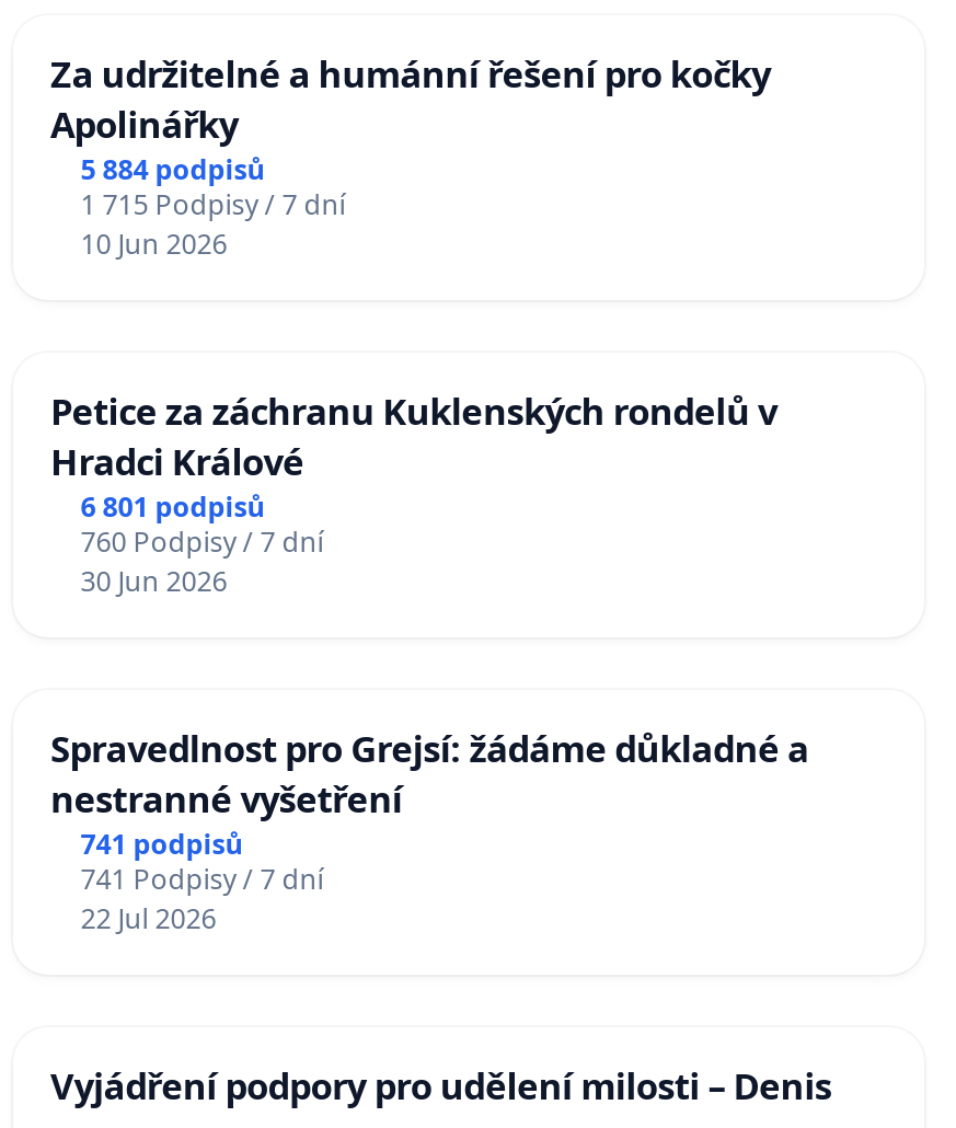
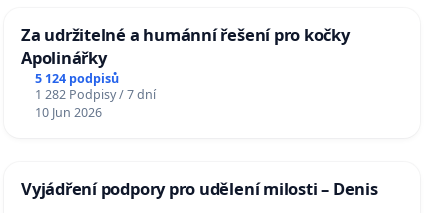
- 5 884 podpisů
+ 5 124 podpisů

- 1 715 Podpisy / 7 dní
+ 1 282 Podpisy / 7 dní

- Petice za záchranu Kuklenských rondelů v
- Hradci Králové
- 6 801 podpisů
- 760 Podpisy / 7 dní
- 30 Jun 2026
- Spravedlnost pro Grejsí: žádáme důkladné a
- nestranné vyšetření
- 741 podpisů
- 741 Podpisy / 7 dní
- 22 Jul 2026
